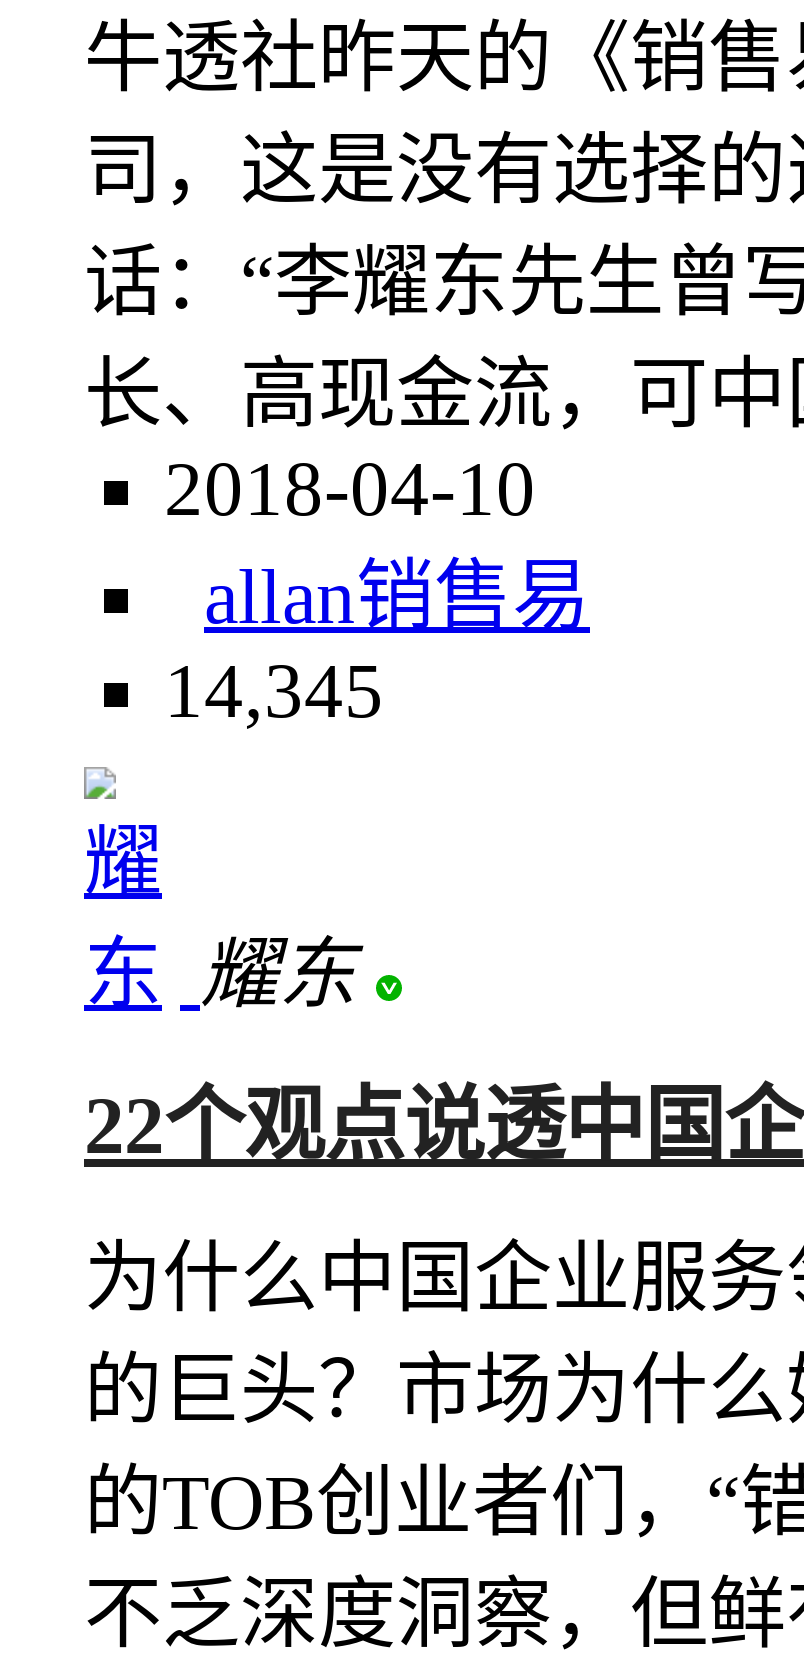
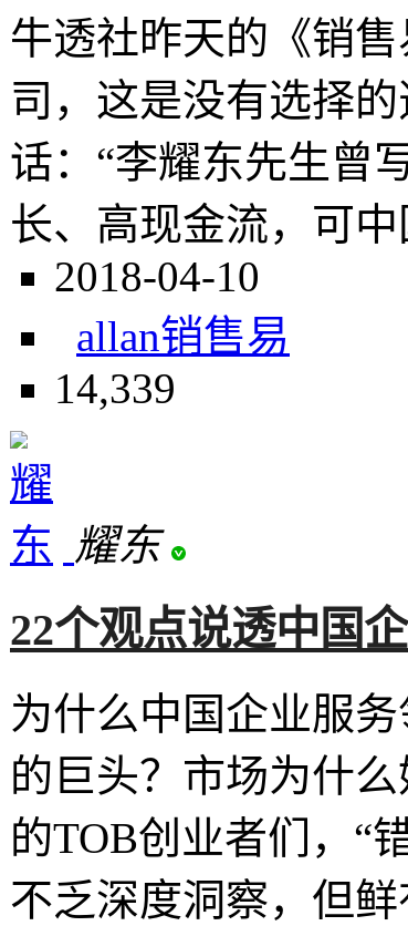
- 14,345
+ 14,339
